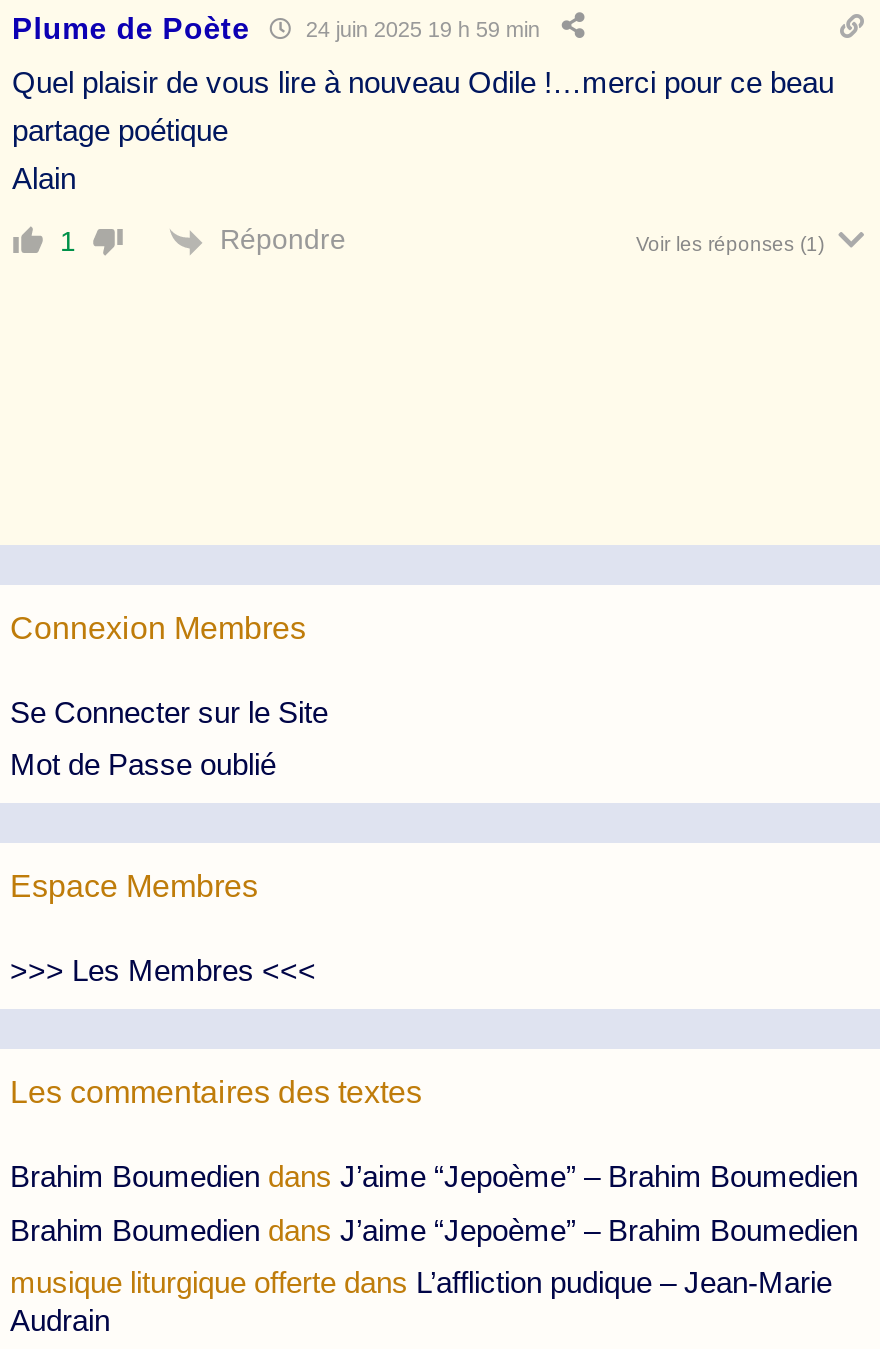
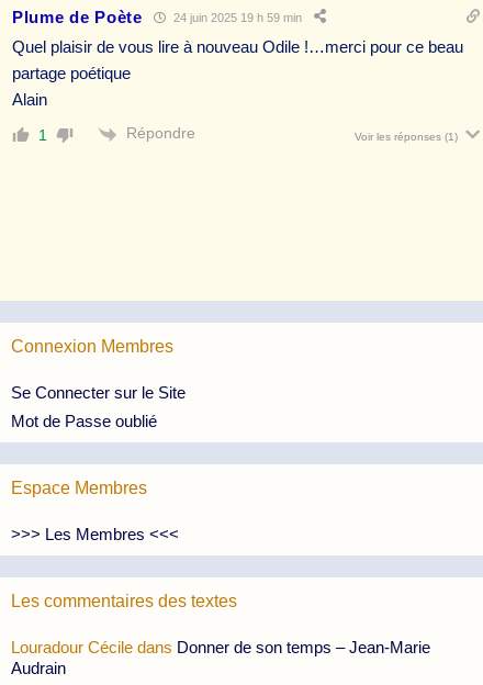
- Brahim Boumedien dans J’aime “Jepoème” – Brahim Boumedien
- Brahim Boumedien dans J’aime “Jepoème” – Brahim Boumedien
- musique liturgique offerte dans L’affliction pudique – Jean-Marie
+ Louradour Cécile dans Donner de son temps – Jean-Marie
